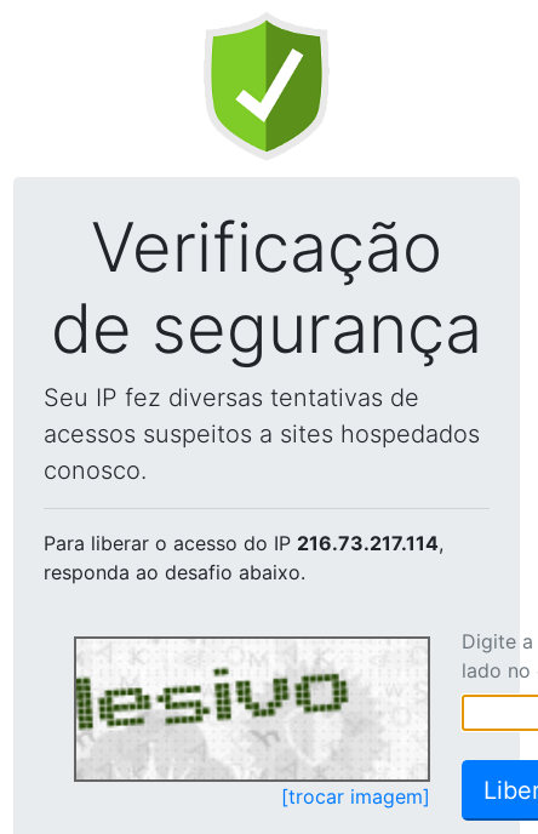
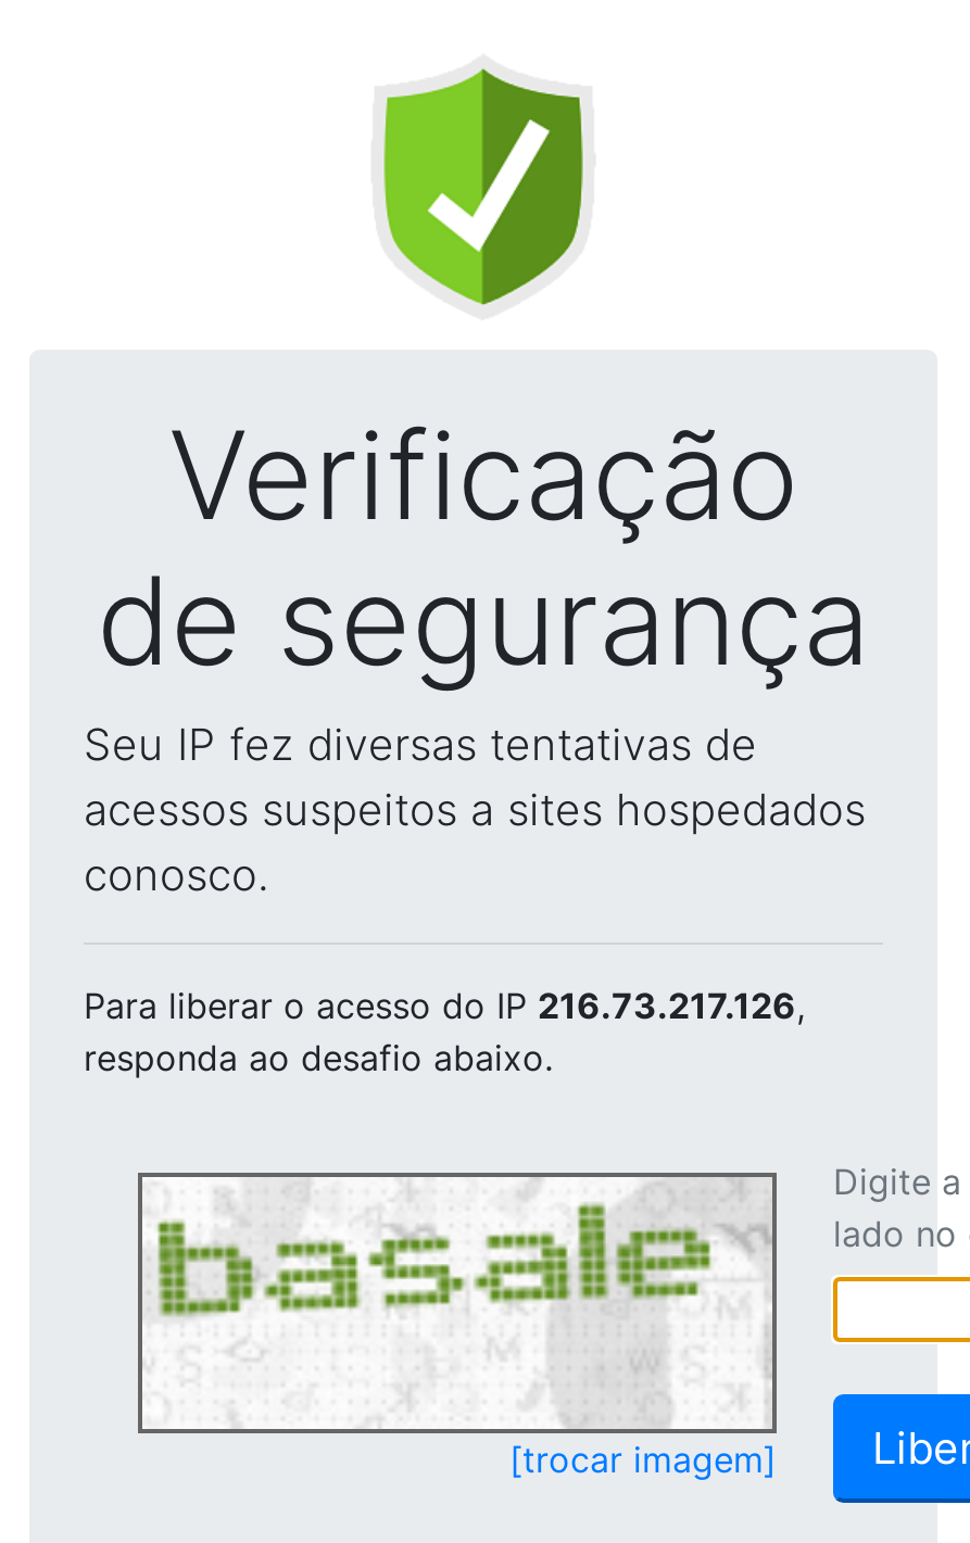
- Para liberar o acesso do IP 216.73.217.114,
+ Para liberar o acesso do IP 216.73.217.126,

- [image]
+ [image]
